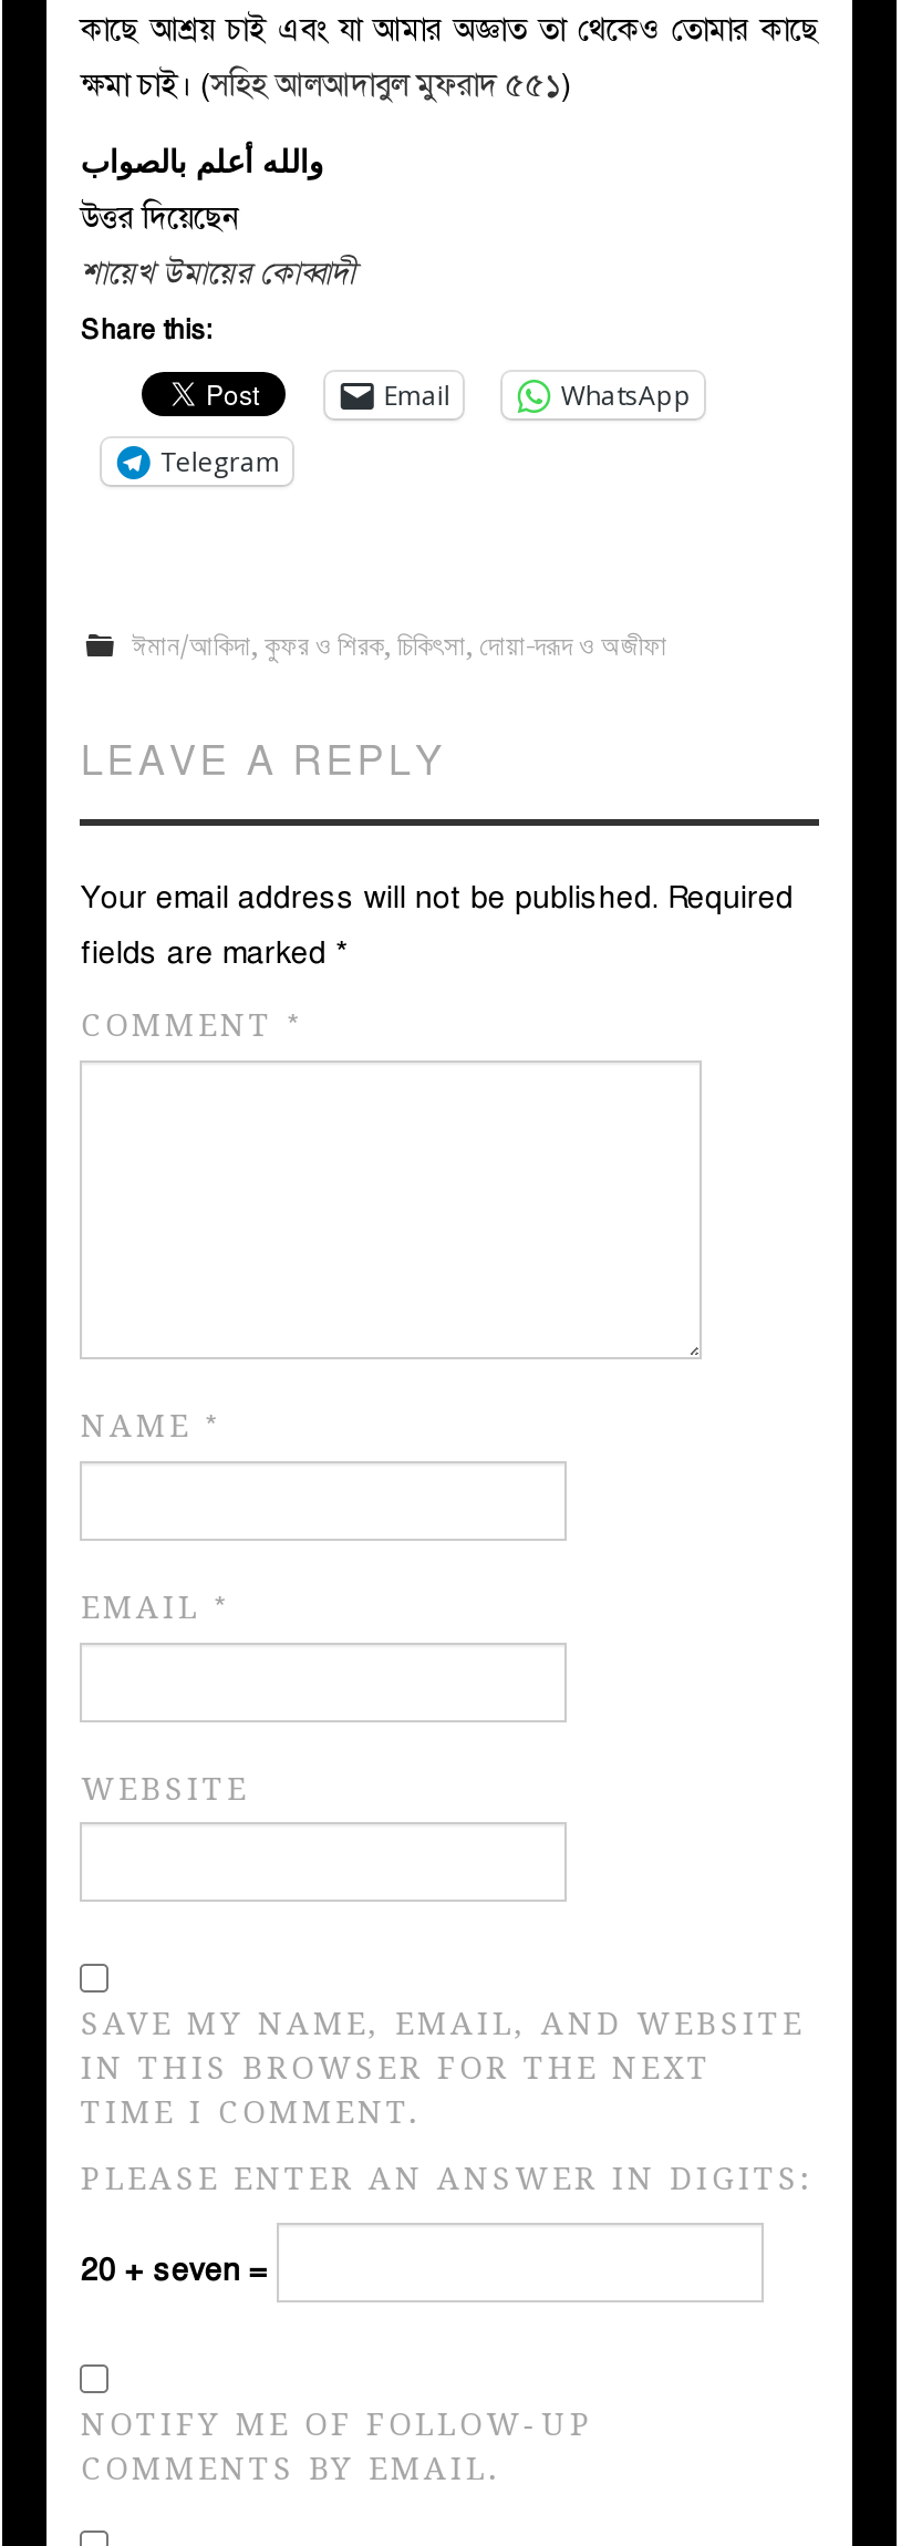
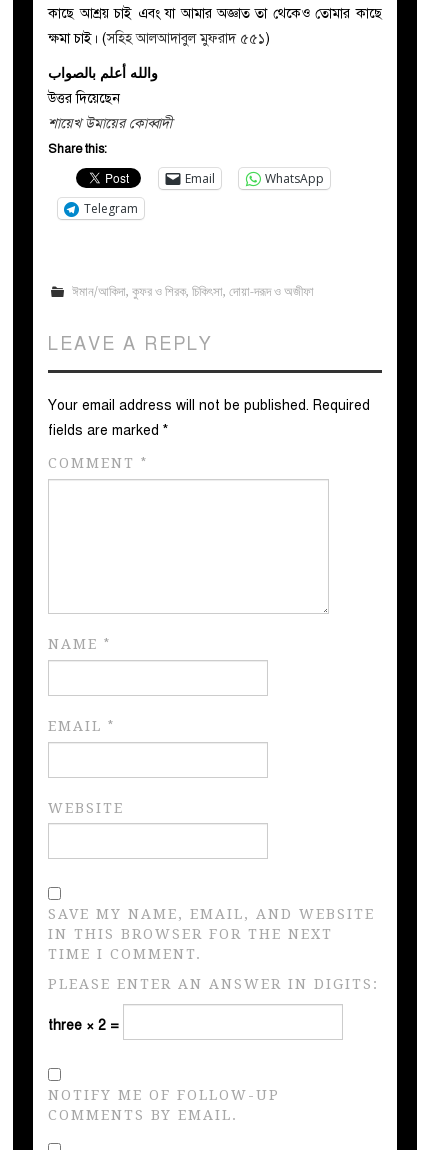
- 20 + seven =
+ three × 2 =
